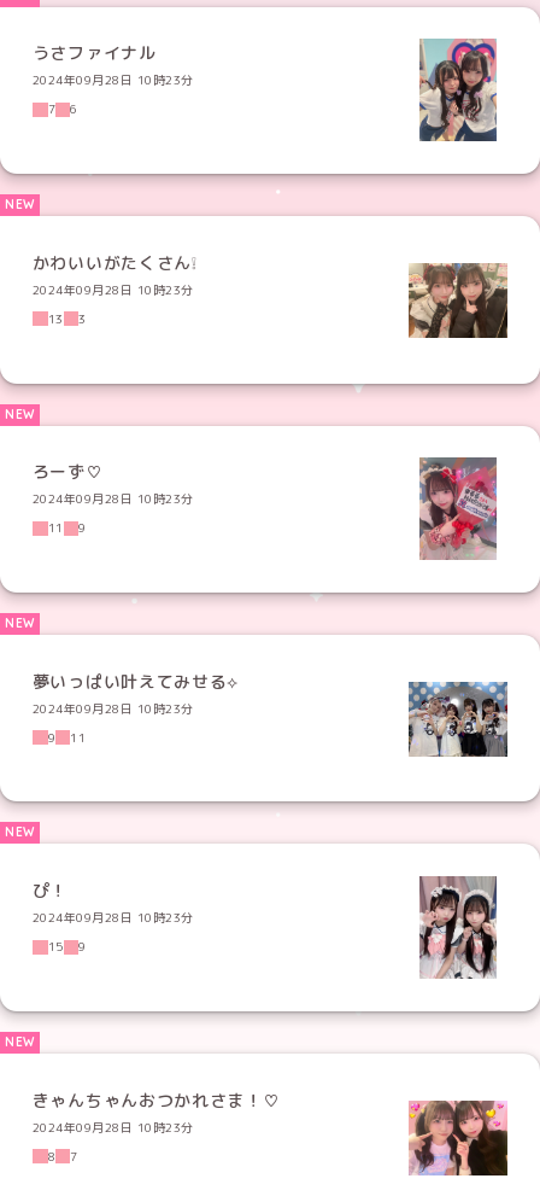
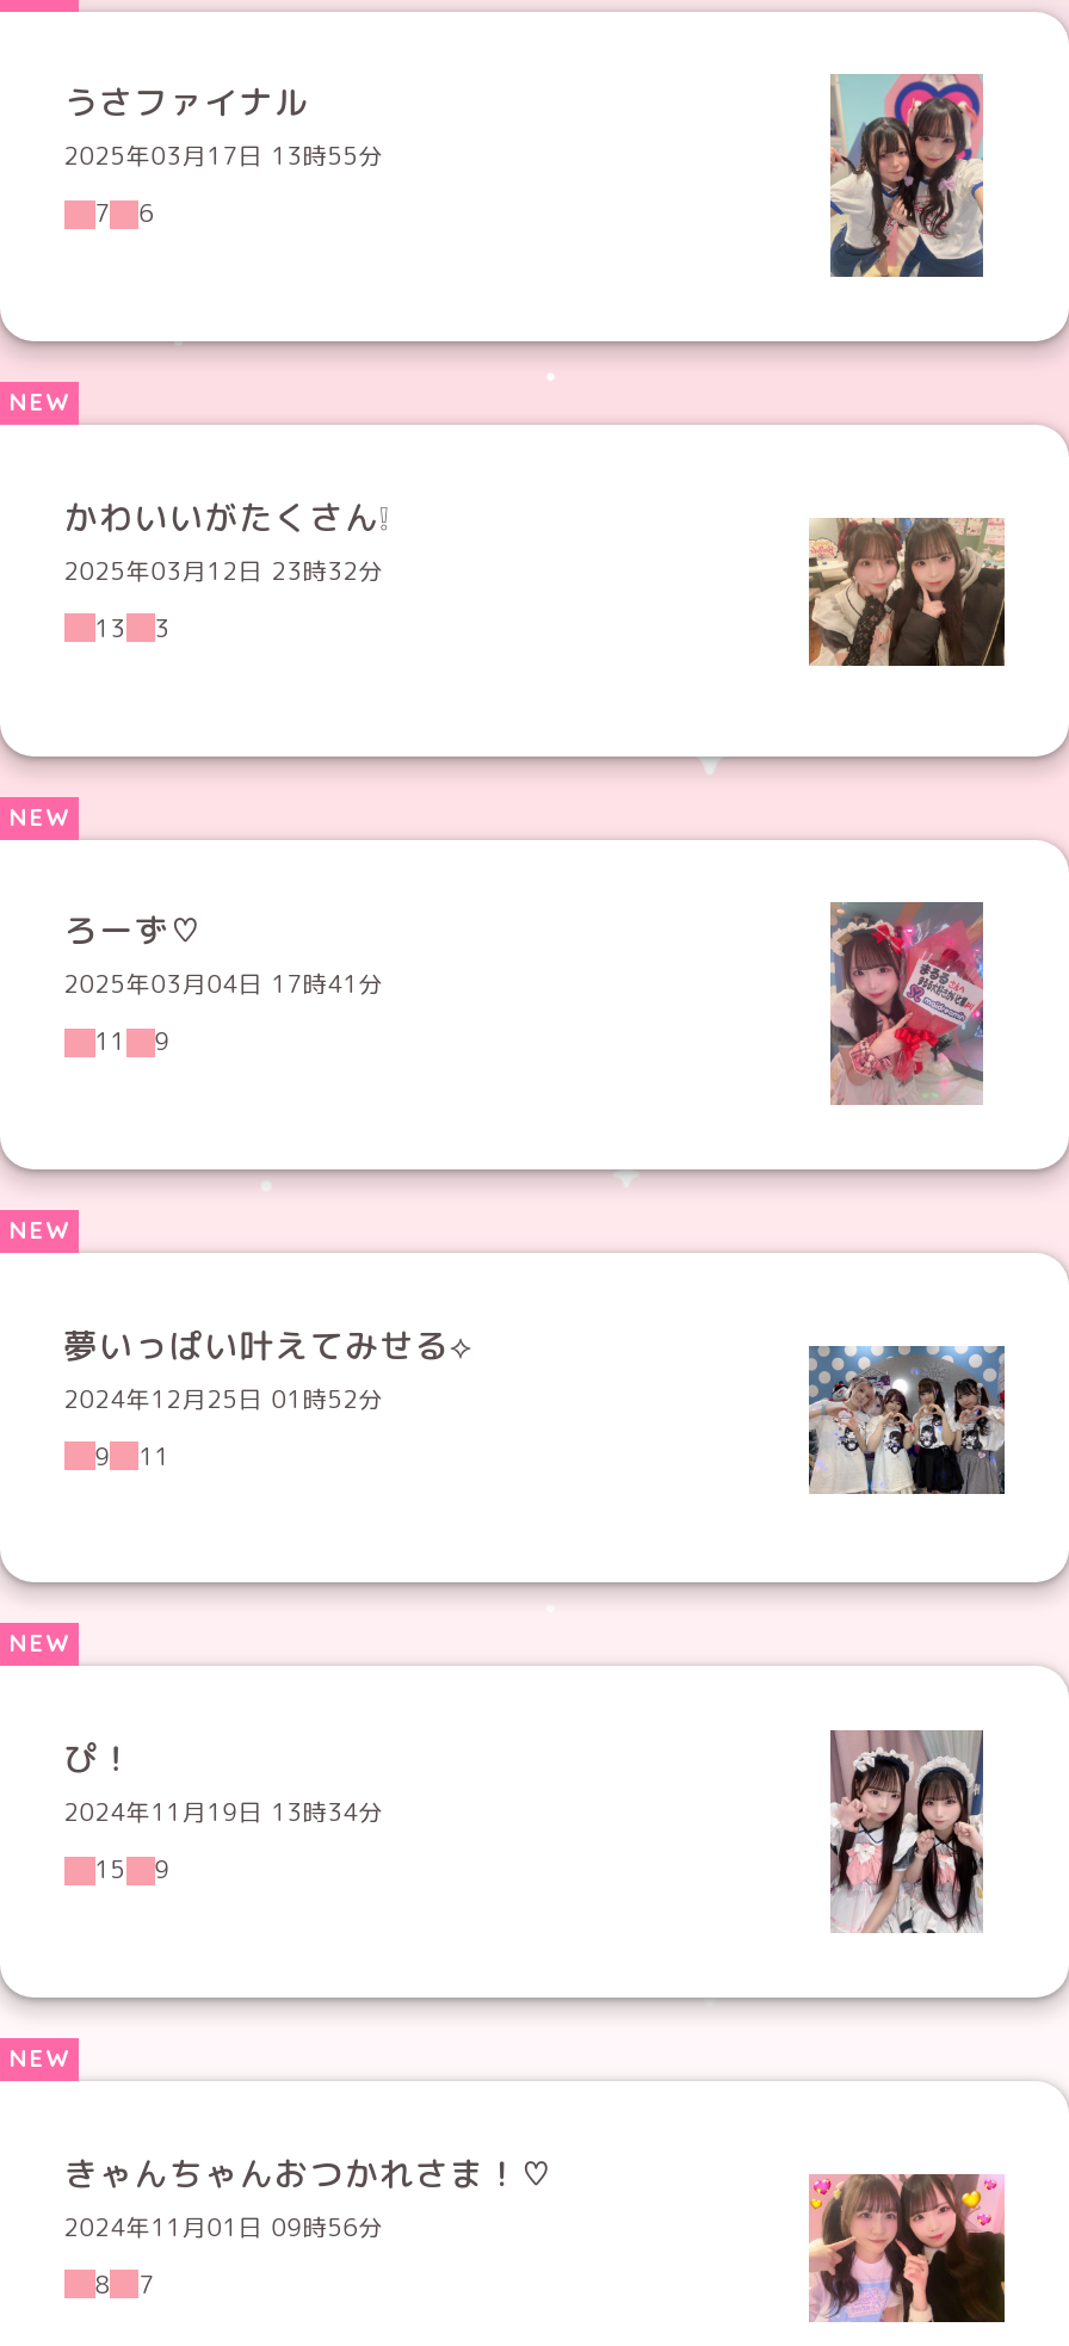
- 2024年09月28日 10時23分
+ 2025年03月17日 13時55分

- 2024年09月28日 10時23分
+ 2025年03月12日 23時32分

- 2024年09月28日 10時23分
+ 2025年03月04日 17時41分

- 2024年09月28日 10時23分
+ 2024年12月25日 01時52分

- 2024年09月28日 10時23分
+ 2024年11月19日 13時34分

- 2024年09月28日 10時23分
+ 2024年11月01日 09時56分
